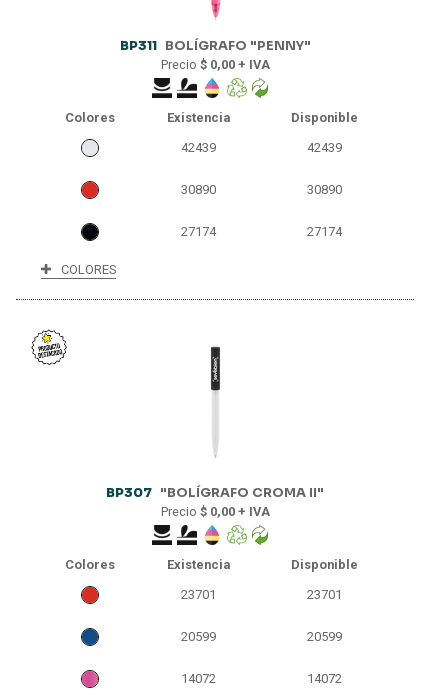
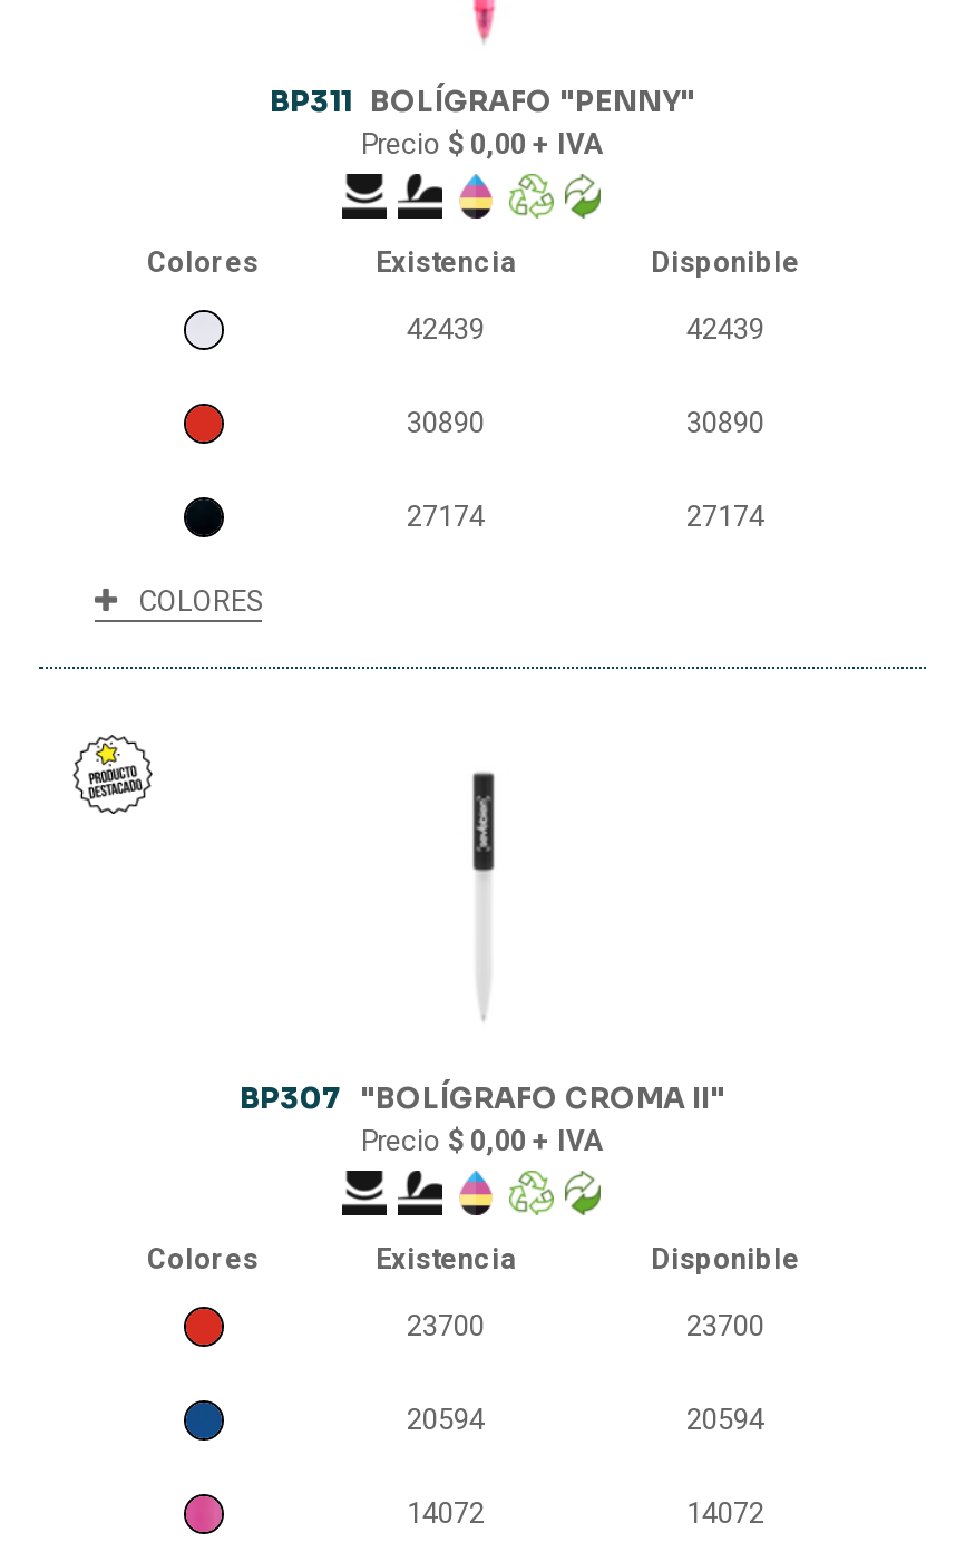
- 23701
+ 23700

- 23701
+ 23700

- 20599
+ 20594

- 20599
+ 20594
